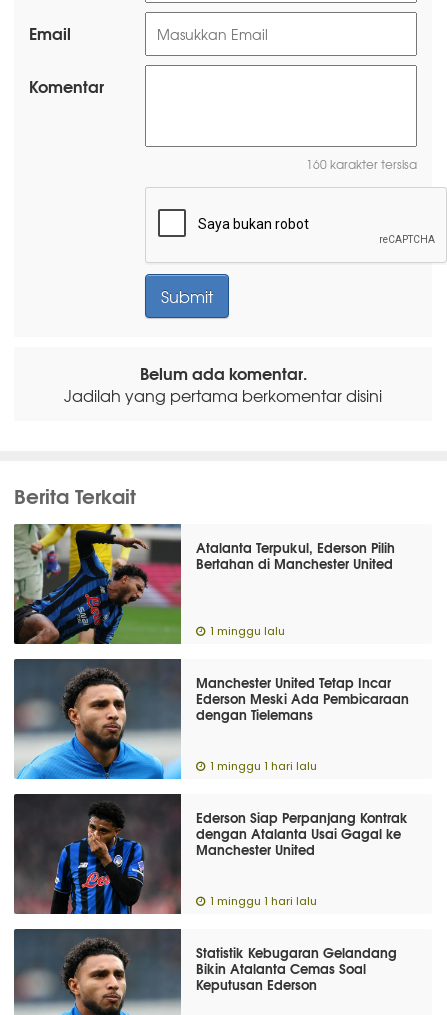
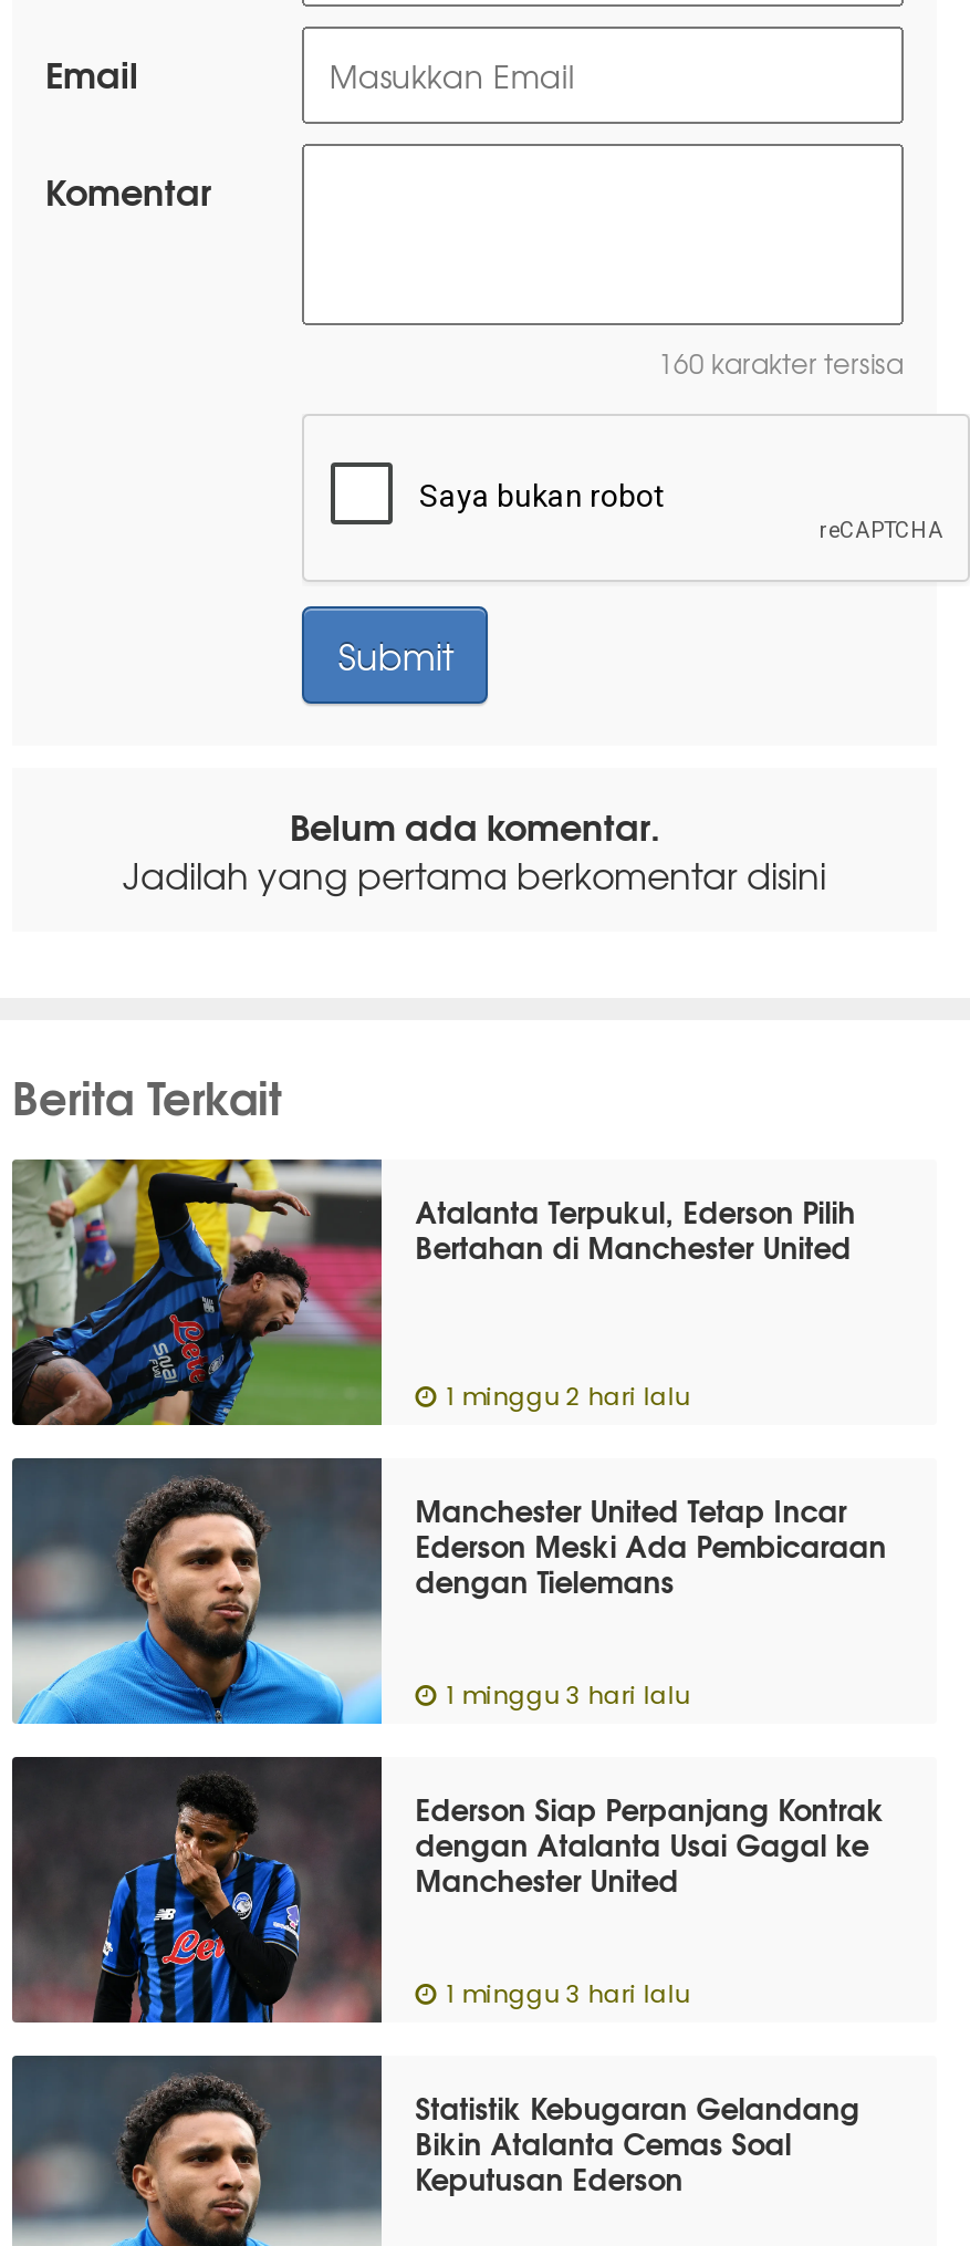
- 1 minggu lalu
+ 1 minggu 2 hari lalu

- 1 minggu 1 hari lalu
+ 1 minggu 3 hari lalu

- 1 minggu 1 hari lalu
+ 1 minggu 3 hari lalu
